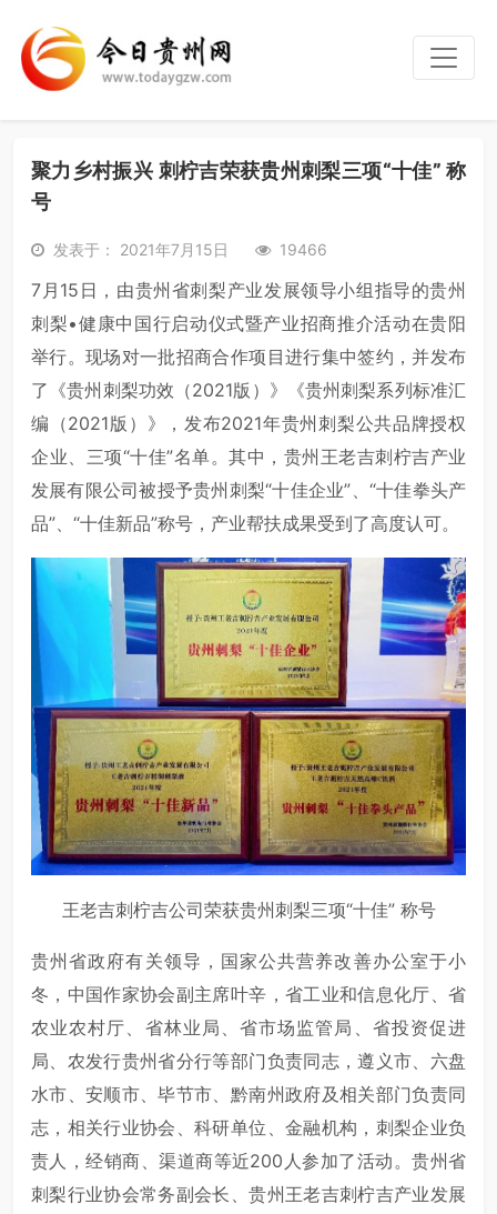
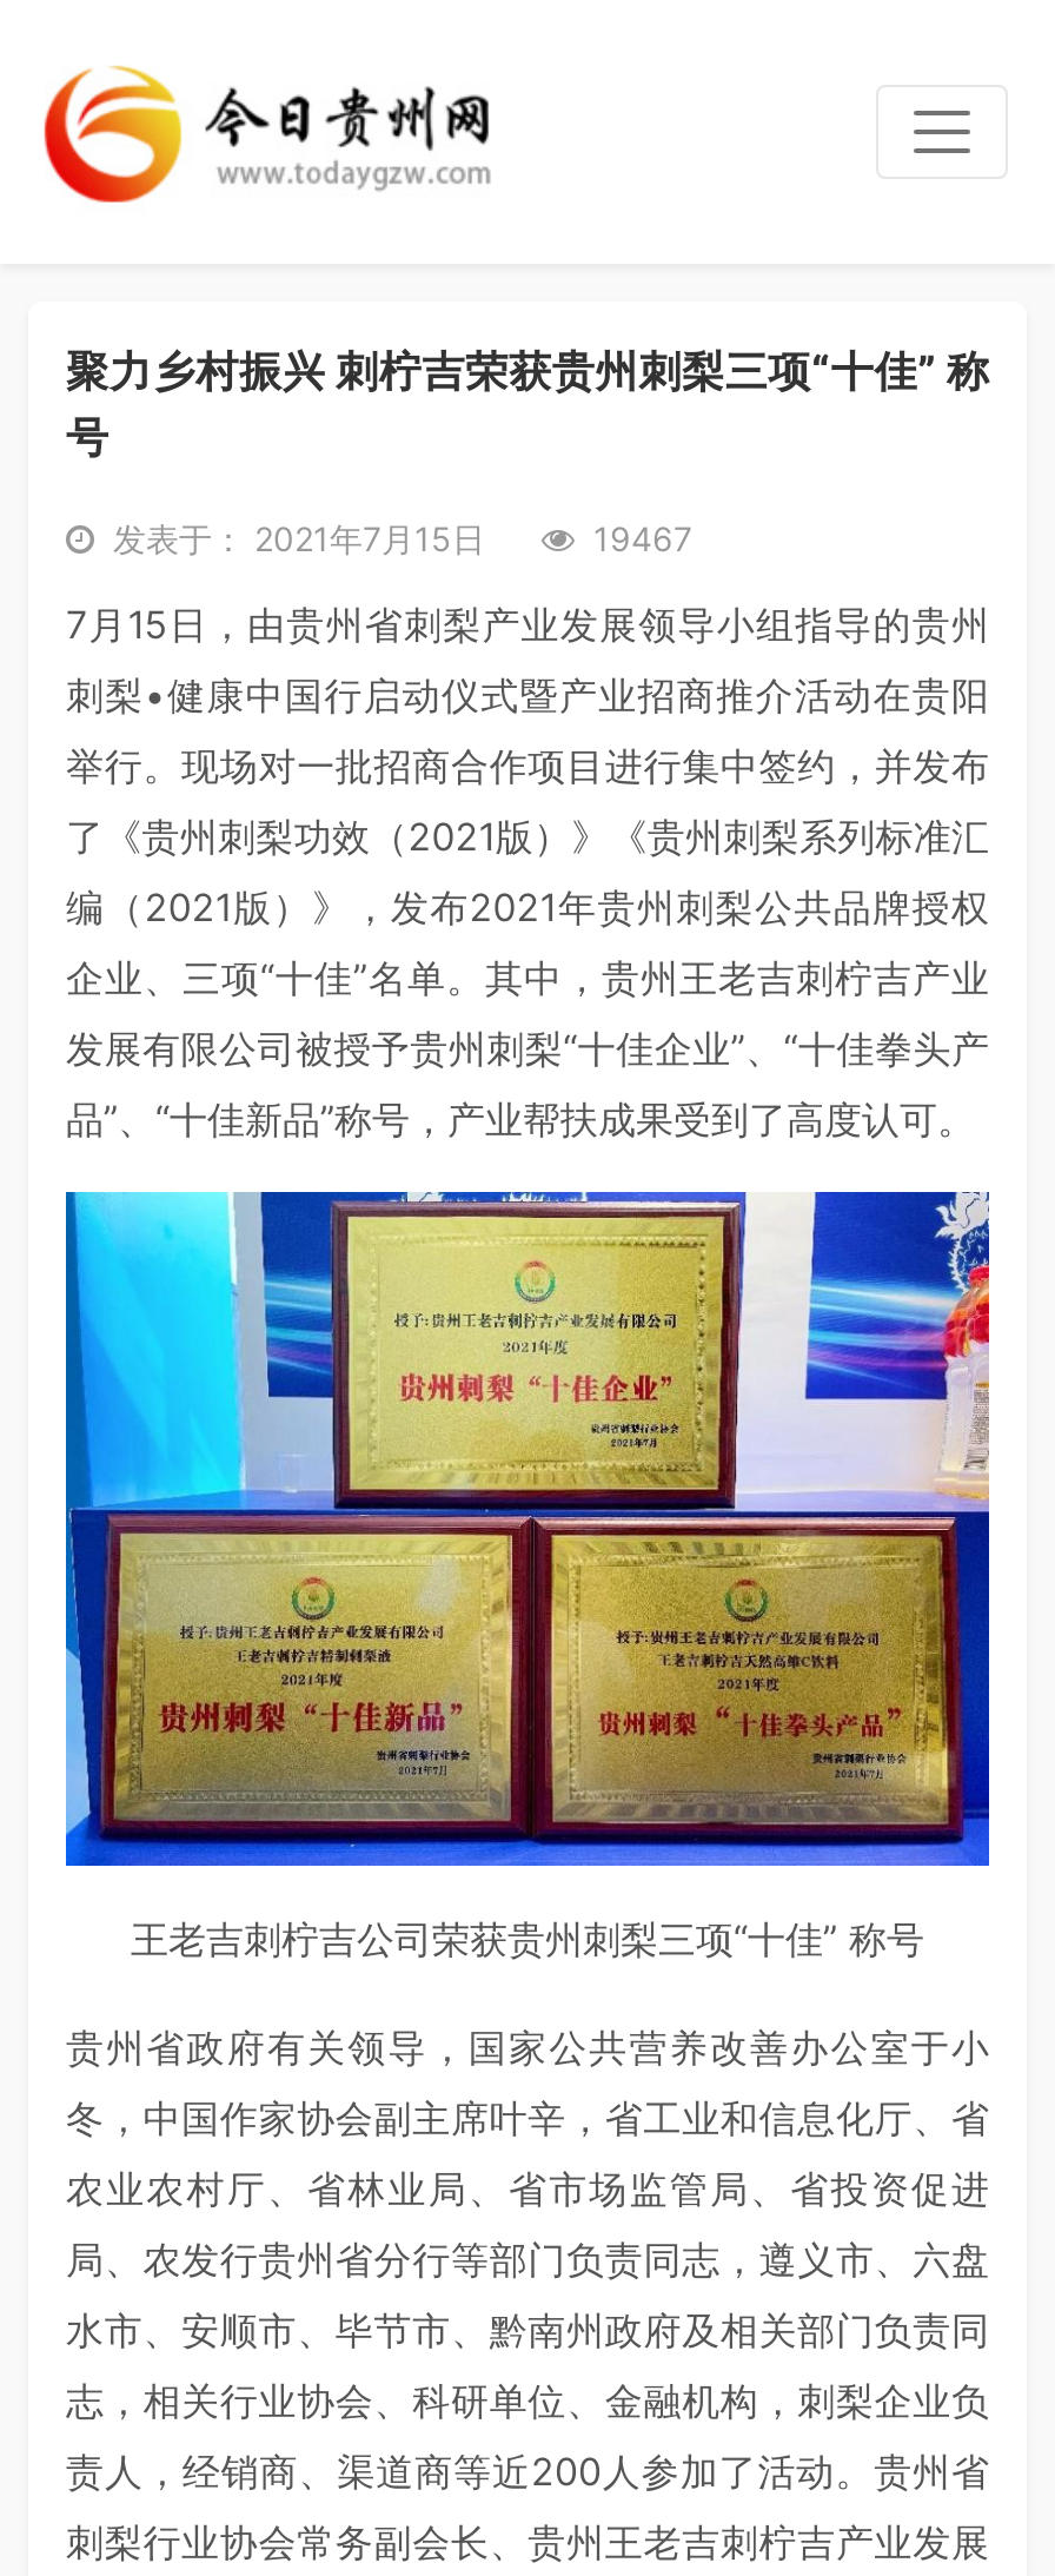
- 19466
+ 19467
